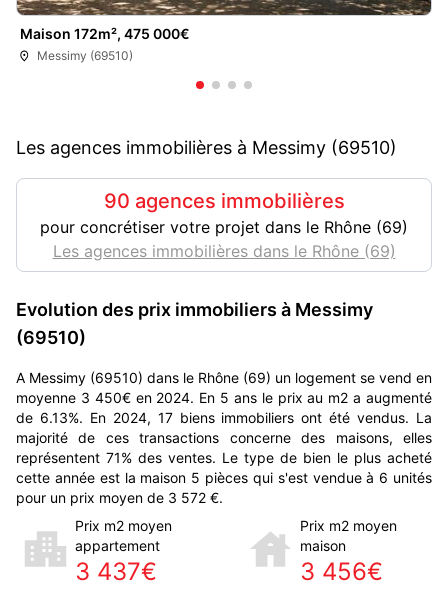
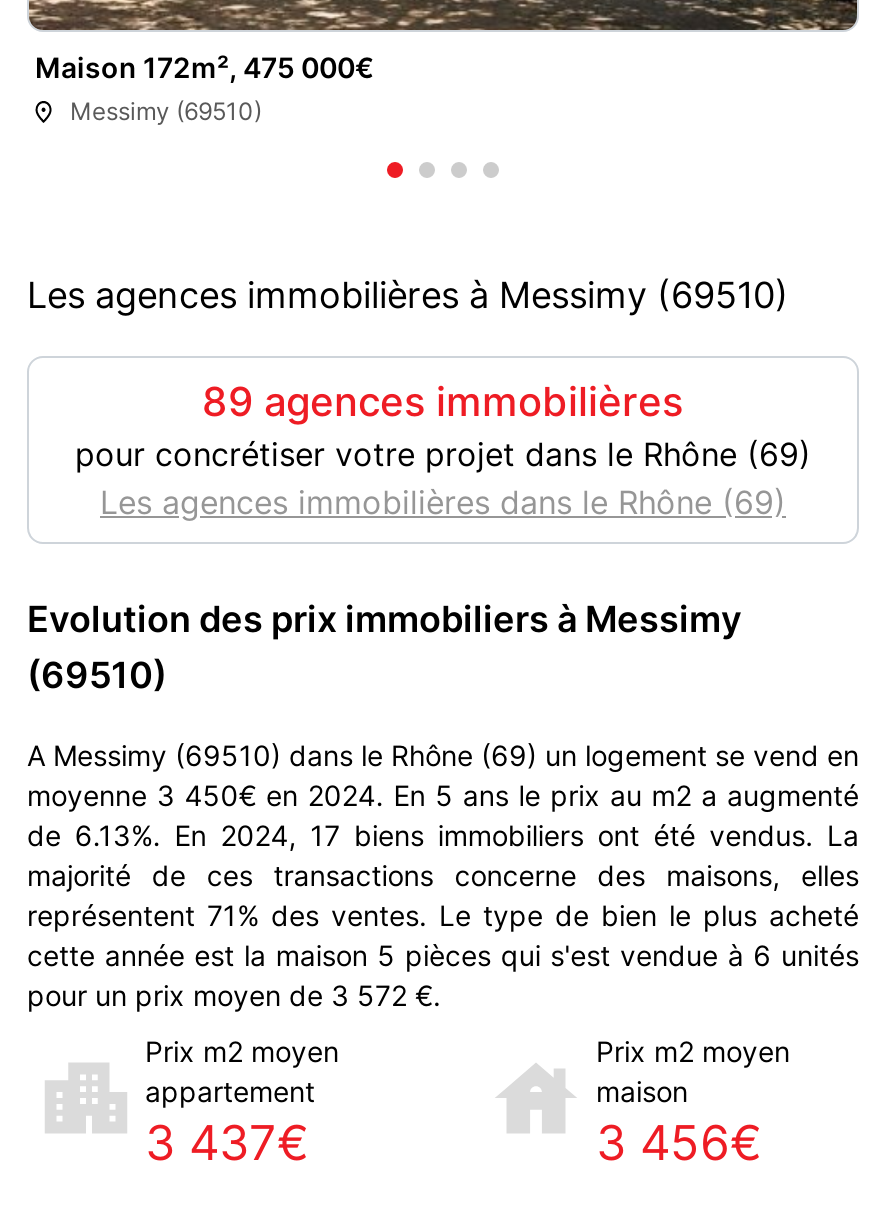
- 90 agences immobilières
+ 89 agences immobilières
